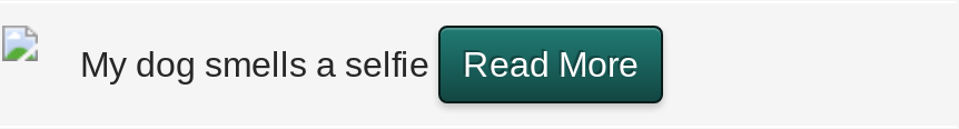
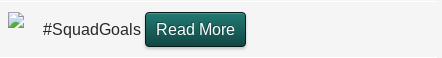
- My dog smells a selfie
+ #SquadGoals
